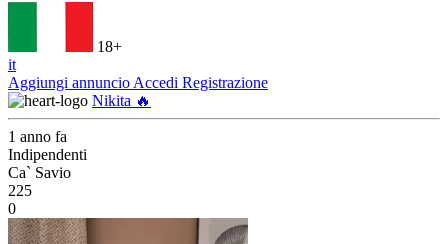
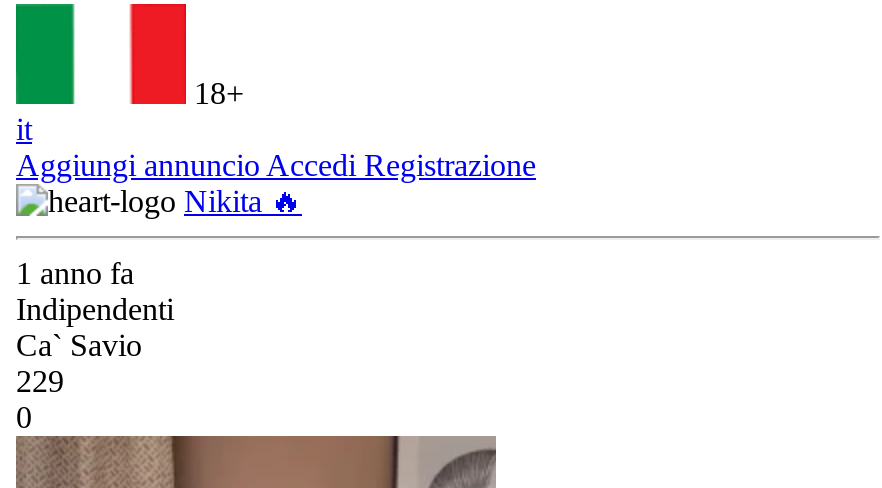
- 225
+ 229
